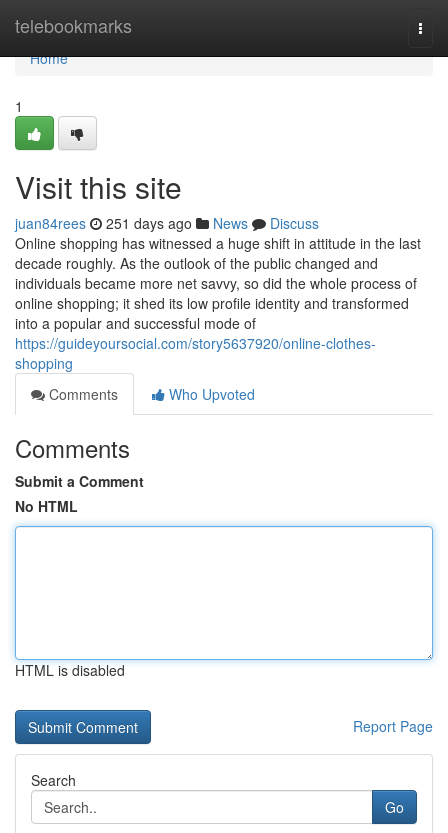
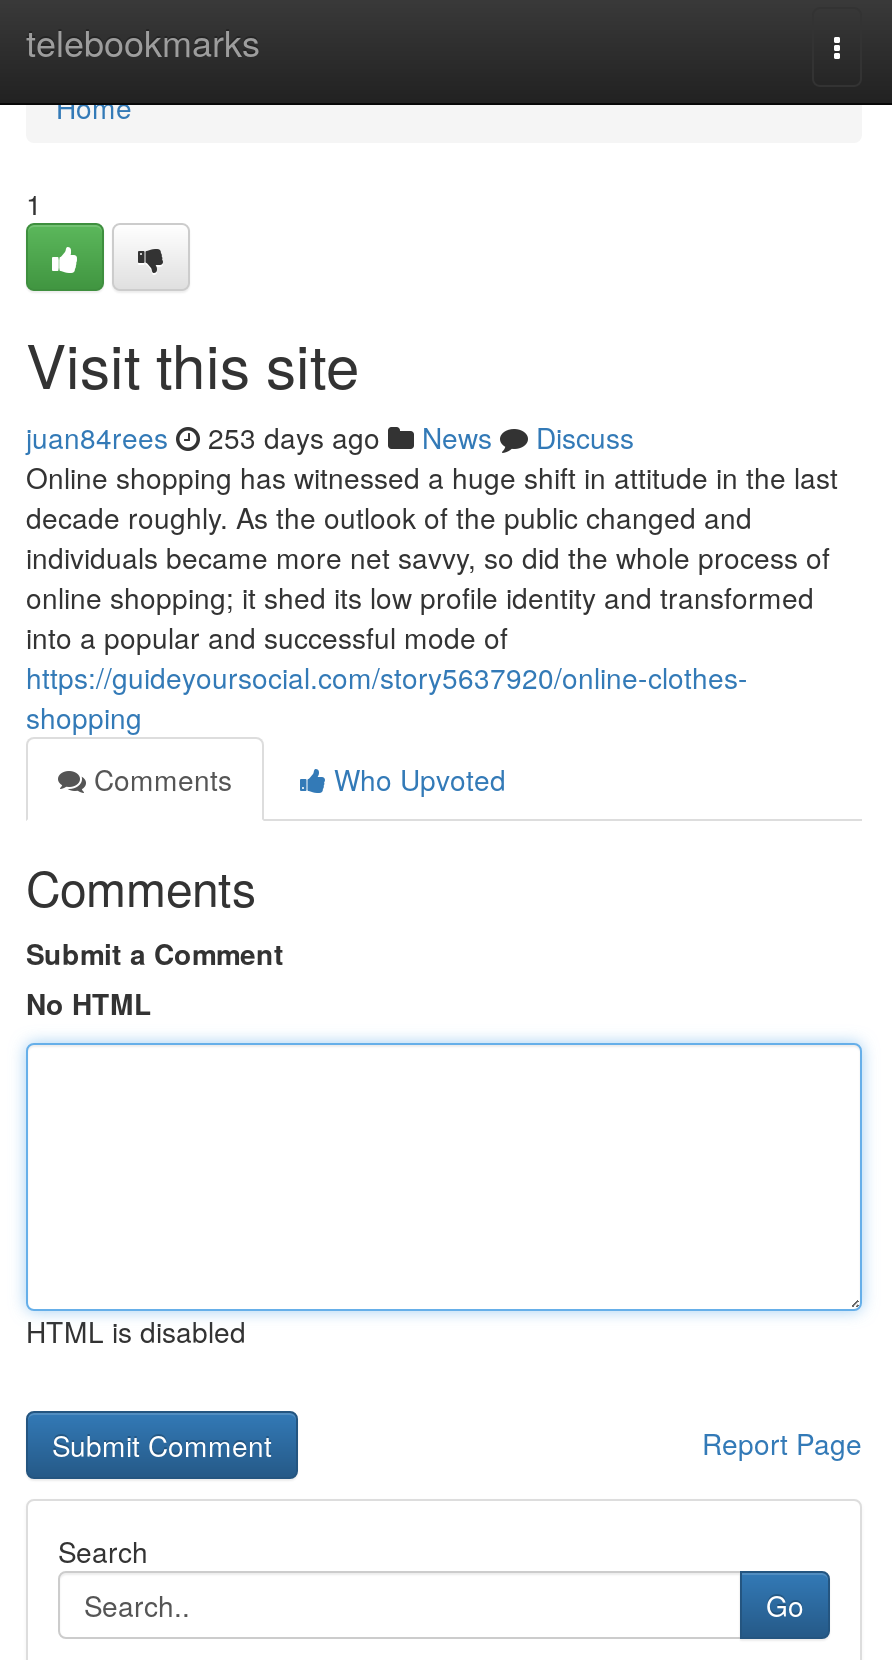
- juan84rees 251 days ago News Discuss
+ juan84rees 253 days ago News Discuss
